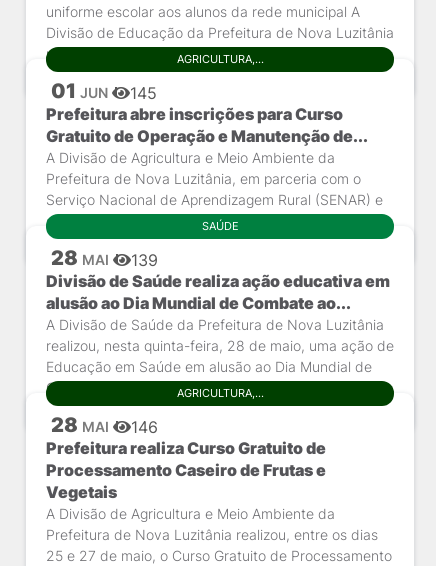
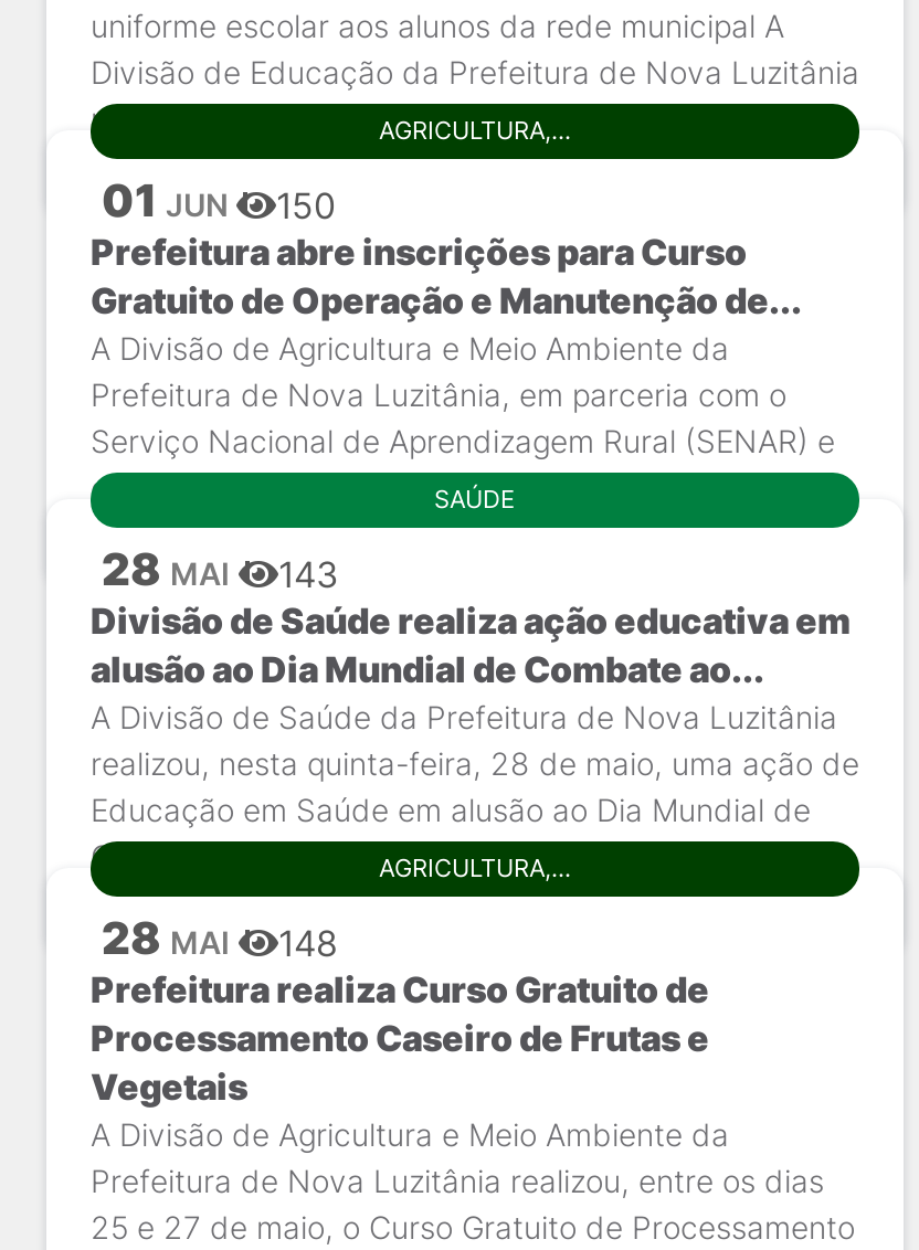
- 145
+ 150

- 139
+ 143

- 28 MAI 146
+ 28 MAI 148
